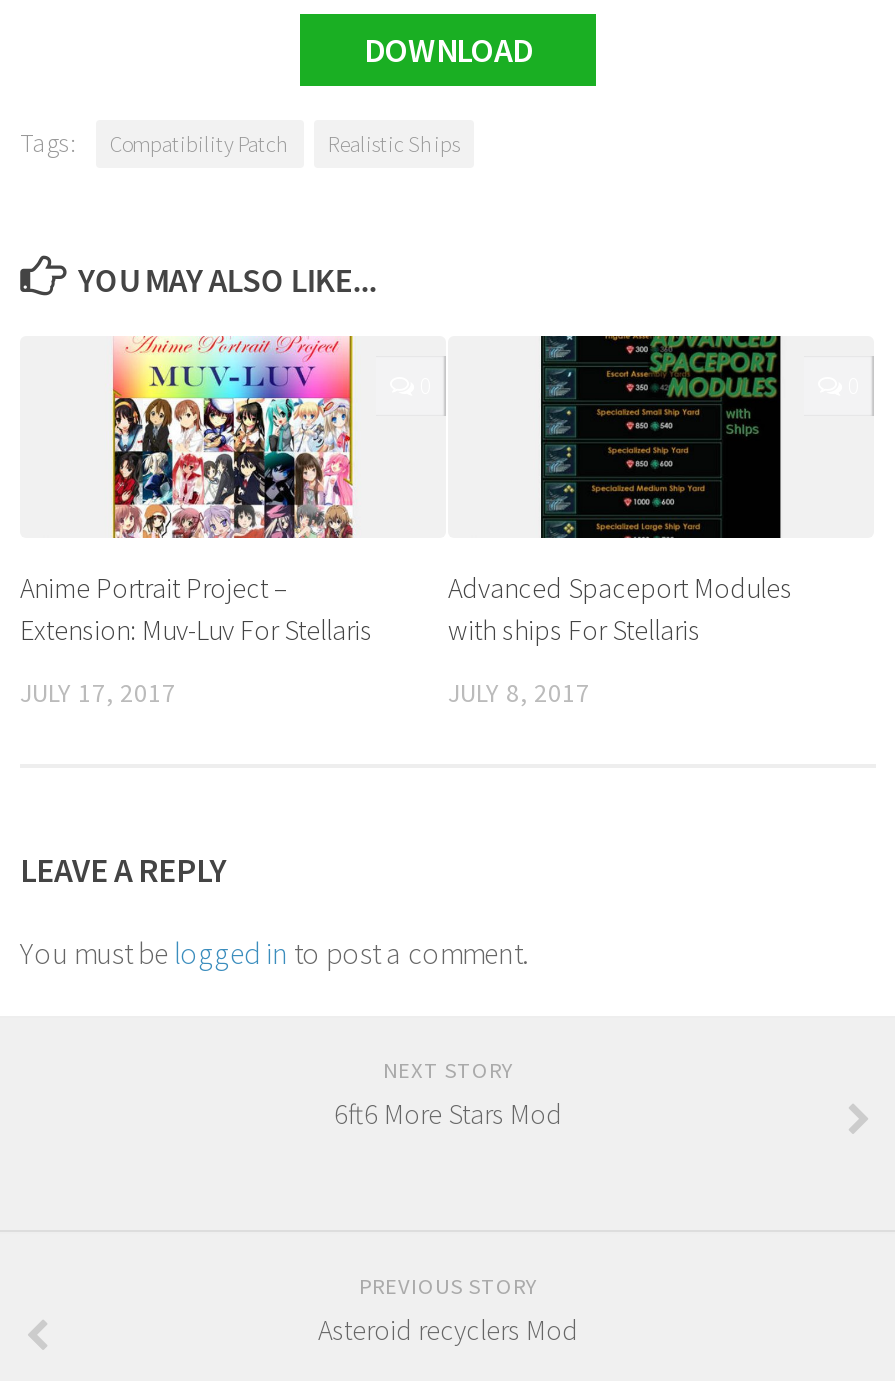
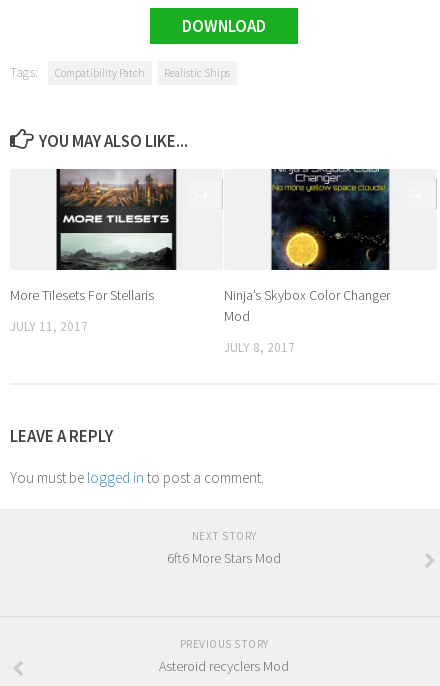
- [image]
- Anime Portrait Project –
- Extension: Muv-Luv For Stellaris
+ [image]
+ More Tilesets For Stellaris

- [image]
- Advanced Spaceport Modules
- with ships For Stellaris
+ [image]
+ Ninja’s Skybox Color Changer
+ Mod

- JULY 17, 2017
+ JULY 11, 2017
